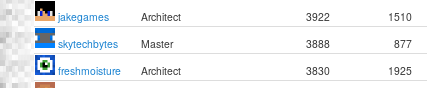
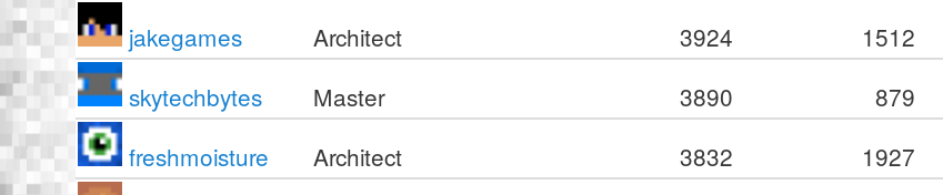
- 3922
+ 3924

- 1510
+ 1512

- 3888
+ 3890

- 877
+ 879

- 3830
+ 3832

- 1925
+ 1927
